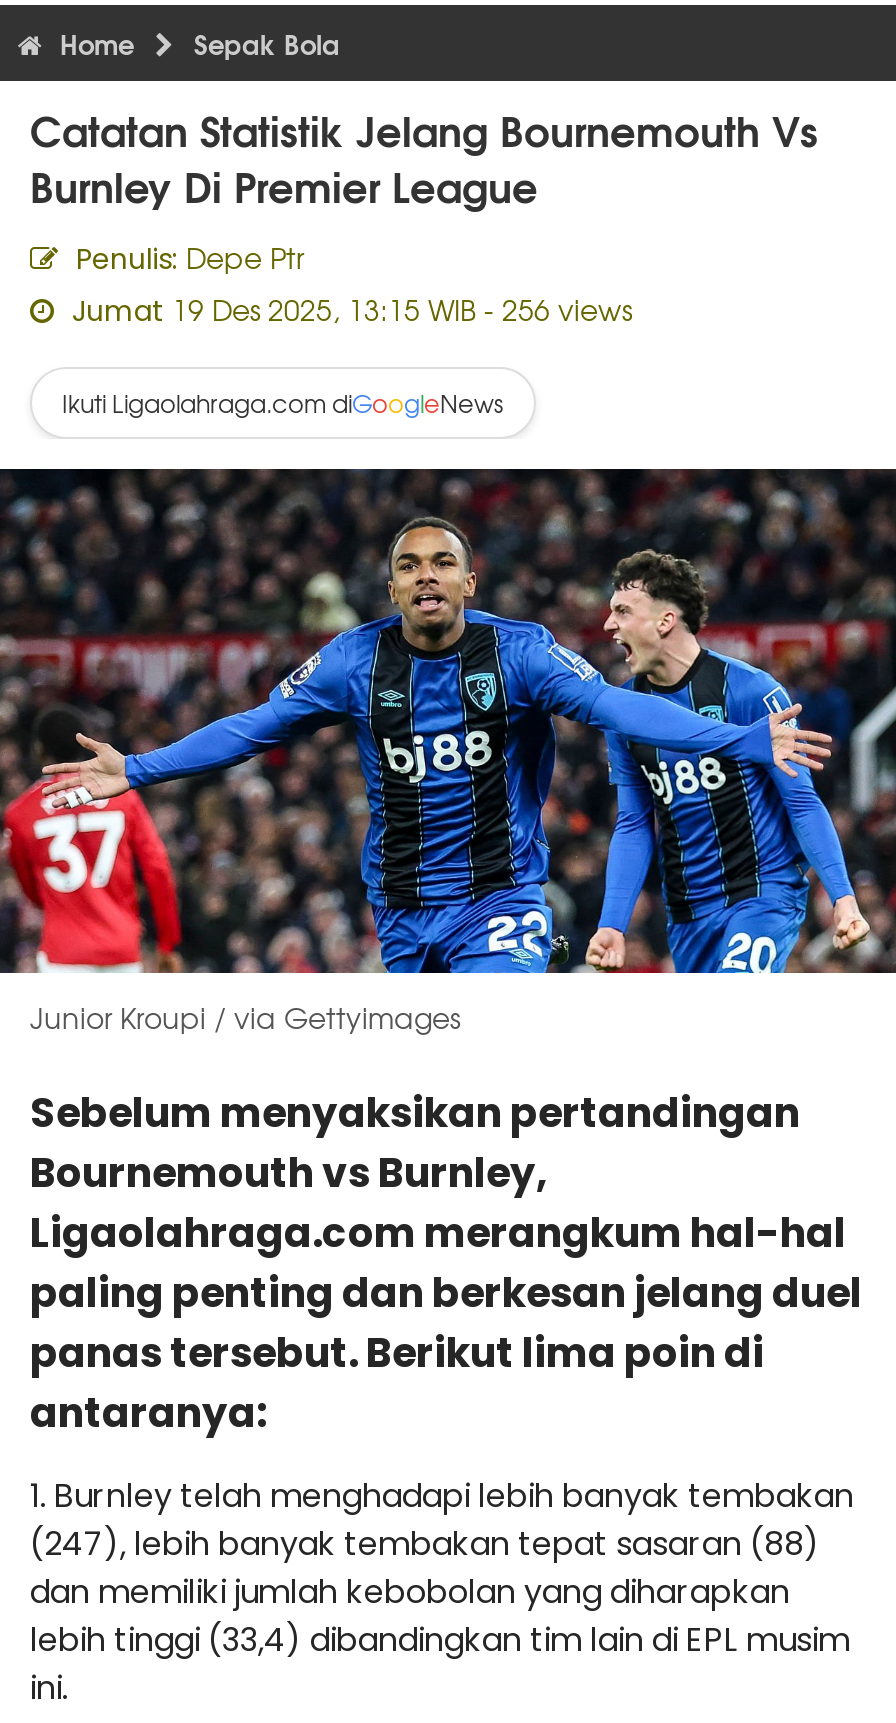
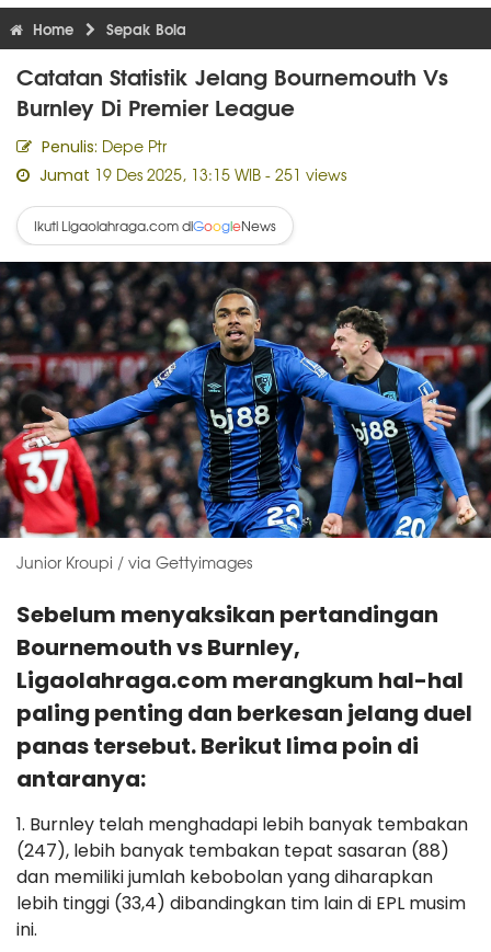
- Jumat 19 Des 2025, 13:15 WIB - 256 views
+ Jumat 19 Des 2025, 13:15 WIB - 251 views
